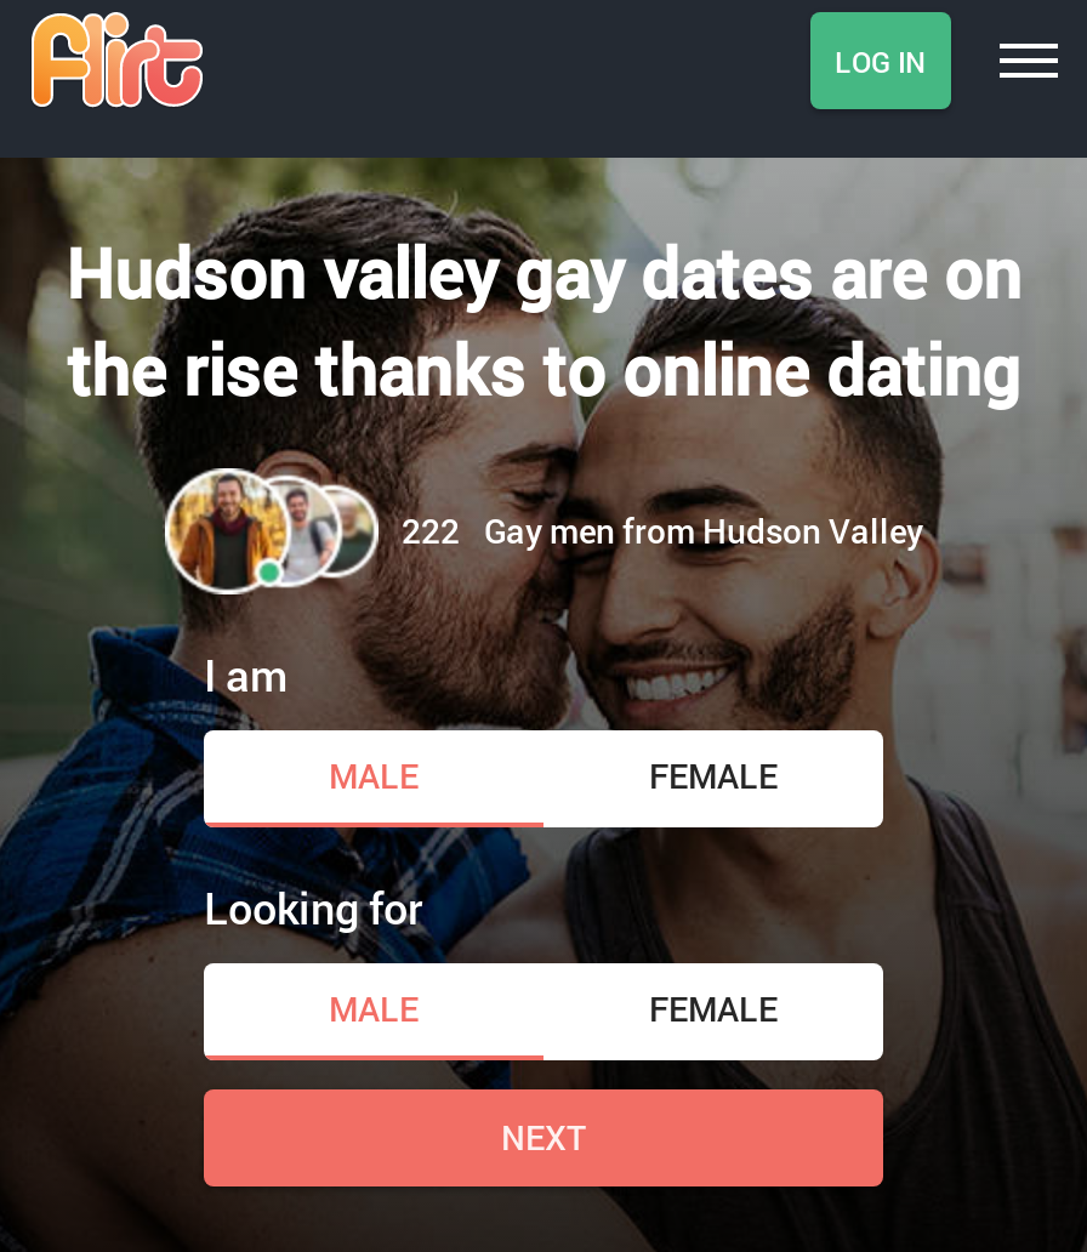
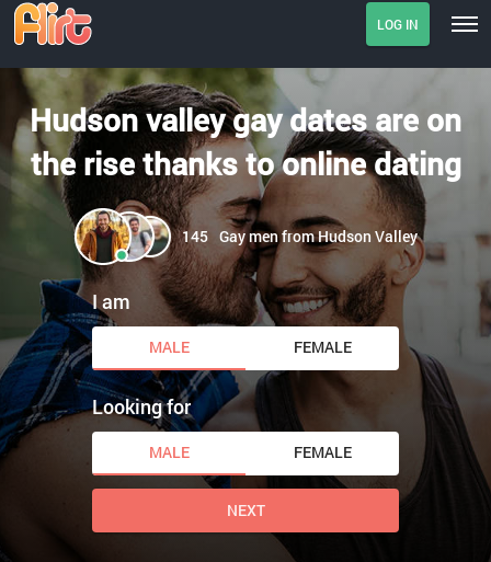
- 222 Gay men from Hudson Valley
+ 145 Gay men from Hudson Valley
